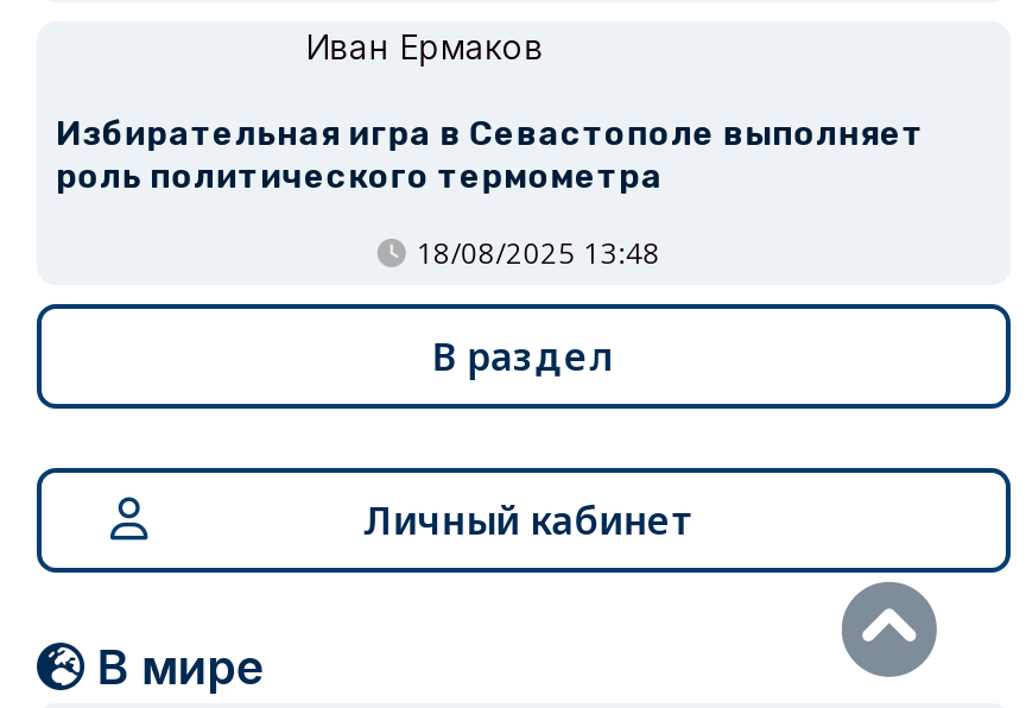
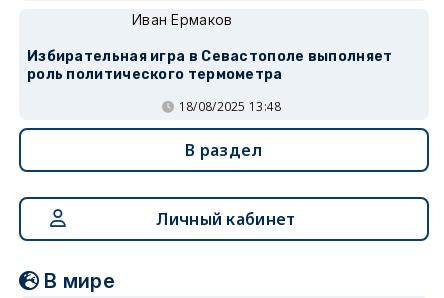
- [image]
